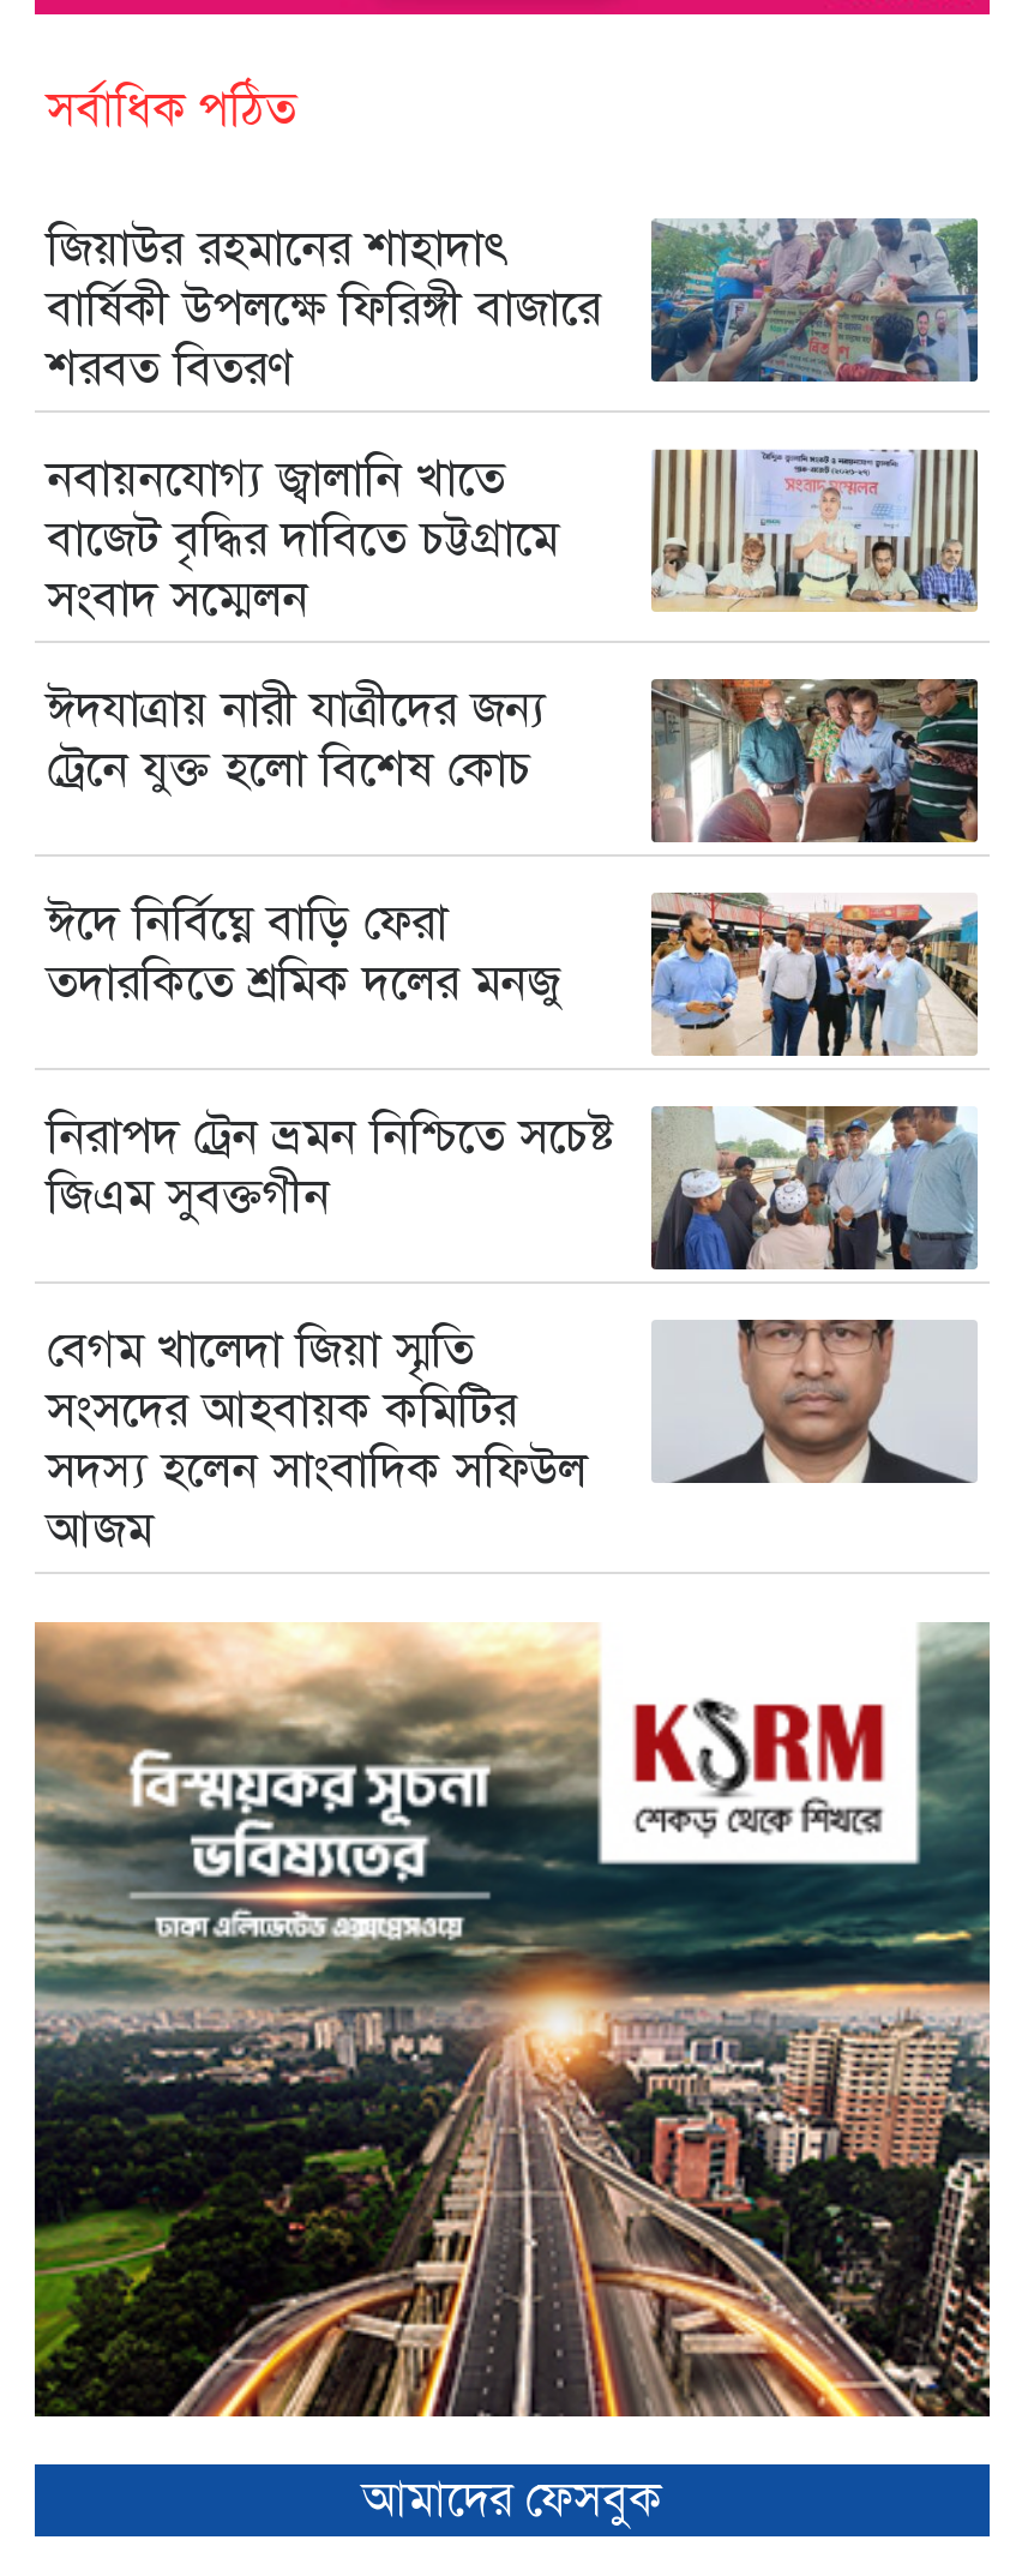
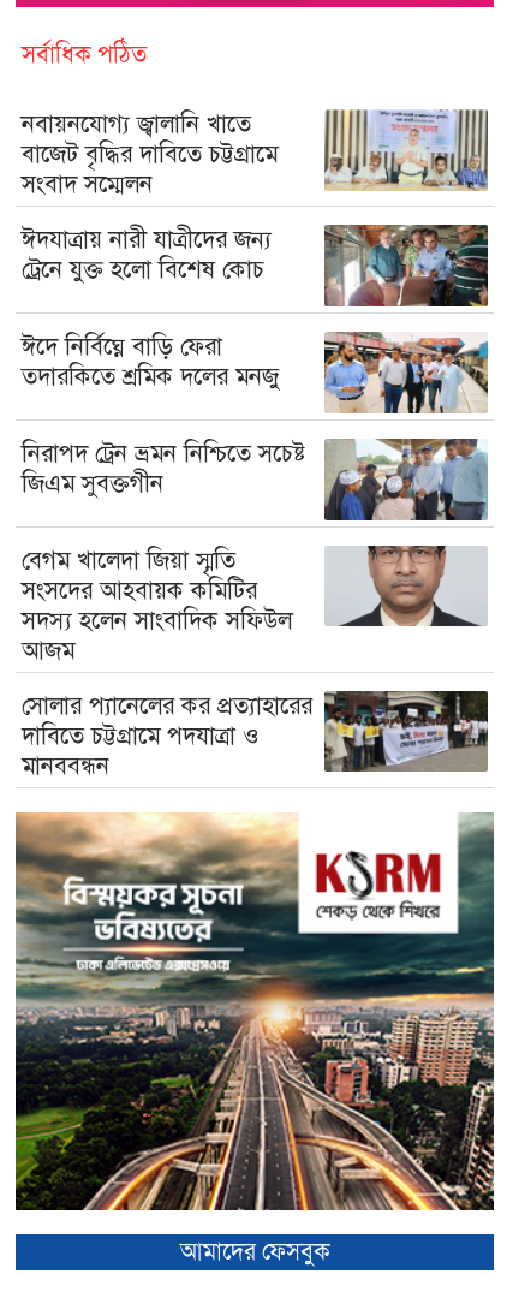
- [image]
- জিয়াউর রহমানের শাহাদাৎ
- বার্ষিকী উপলক্ষে ফিরিঙ্গী বাজারে
- শরবত বিতরণ

moved up: [image] | নবায়নযোগ্য জ্বালানি খাতে | বাজেট বৃদ্ধির দাবিতে চট্টগ্রামে | ... | সদস্য হলেন সাংবাদিক সফিউল | আজম

+ [image]
+ সোলার প্যানেলের কর প্রত্যাহারের
+ দাবিতে চট্টগ্রামে পদযাত্রা ও
+ মানববন্ধন
